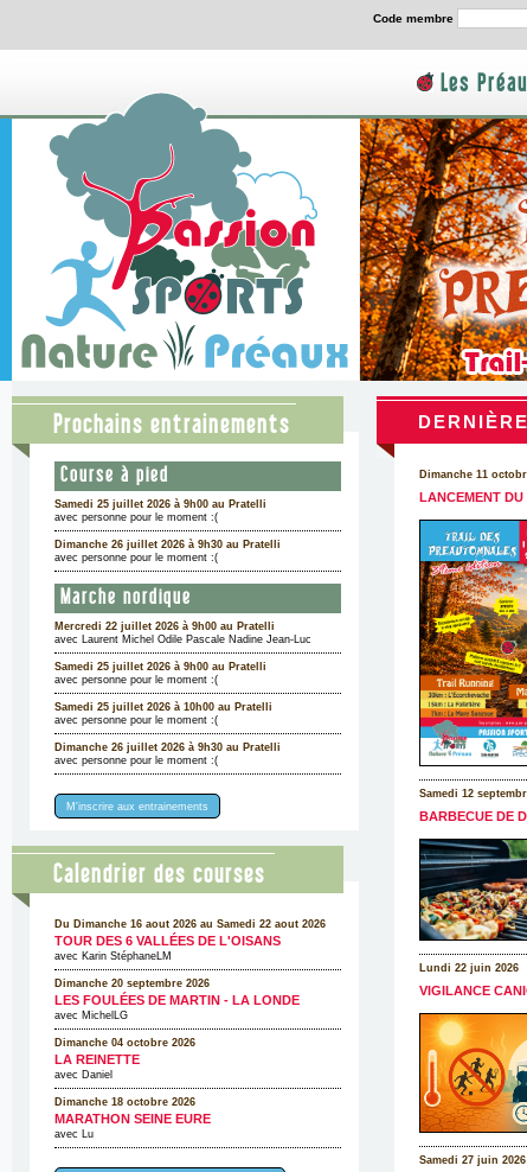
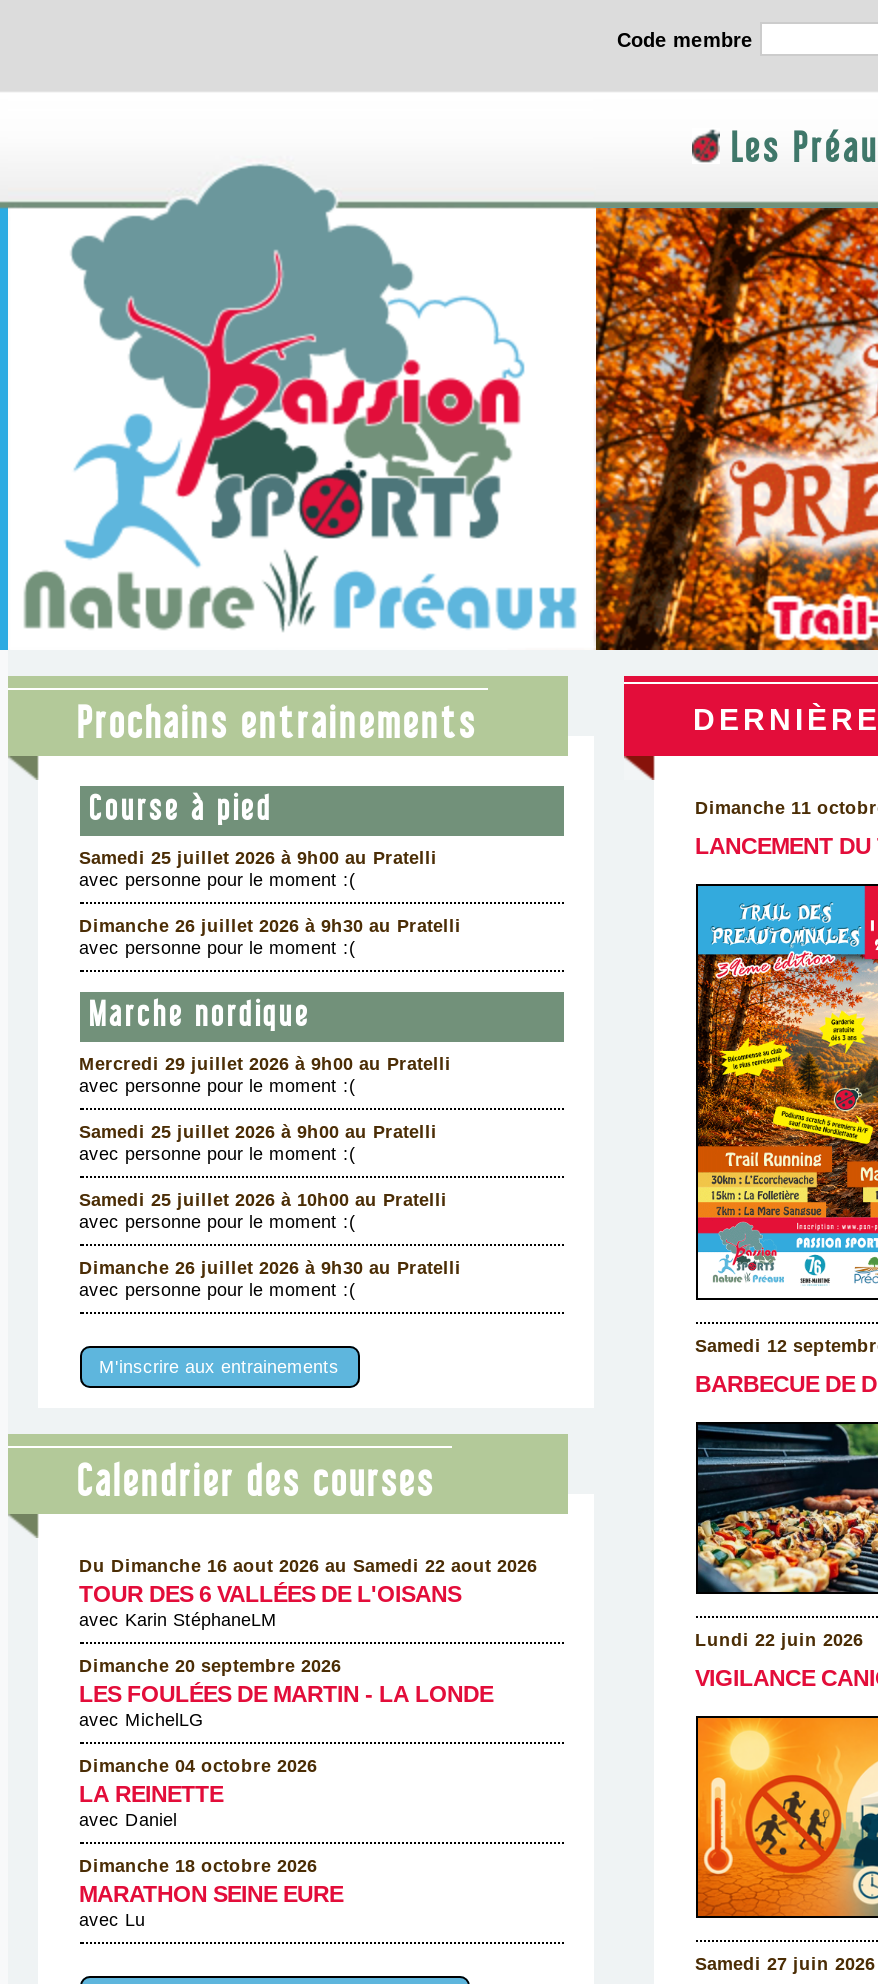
- Mercredi 22 juillet 2026 à 9h00 au Pratelli
- avec Laurent Michel Odile Pascale Nadine Jean-Luc
+ Mercredi 29 juillet 2026 à 9h00 au Pratelli
+ avec personne pour le moment :(
